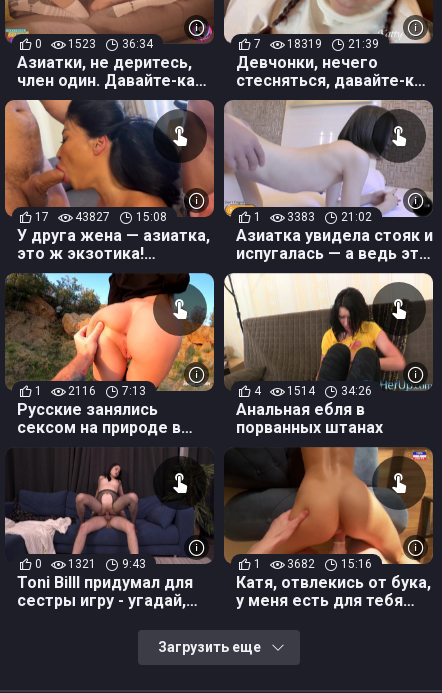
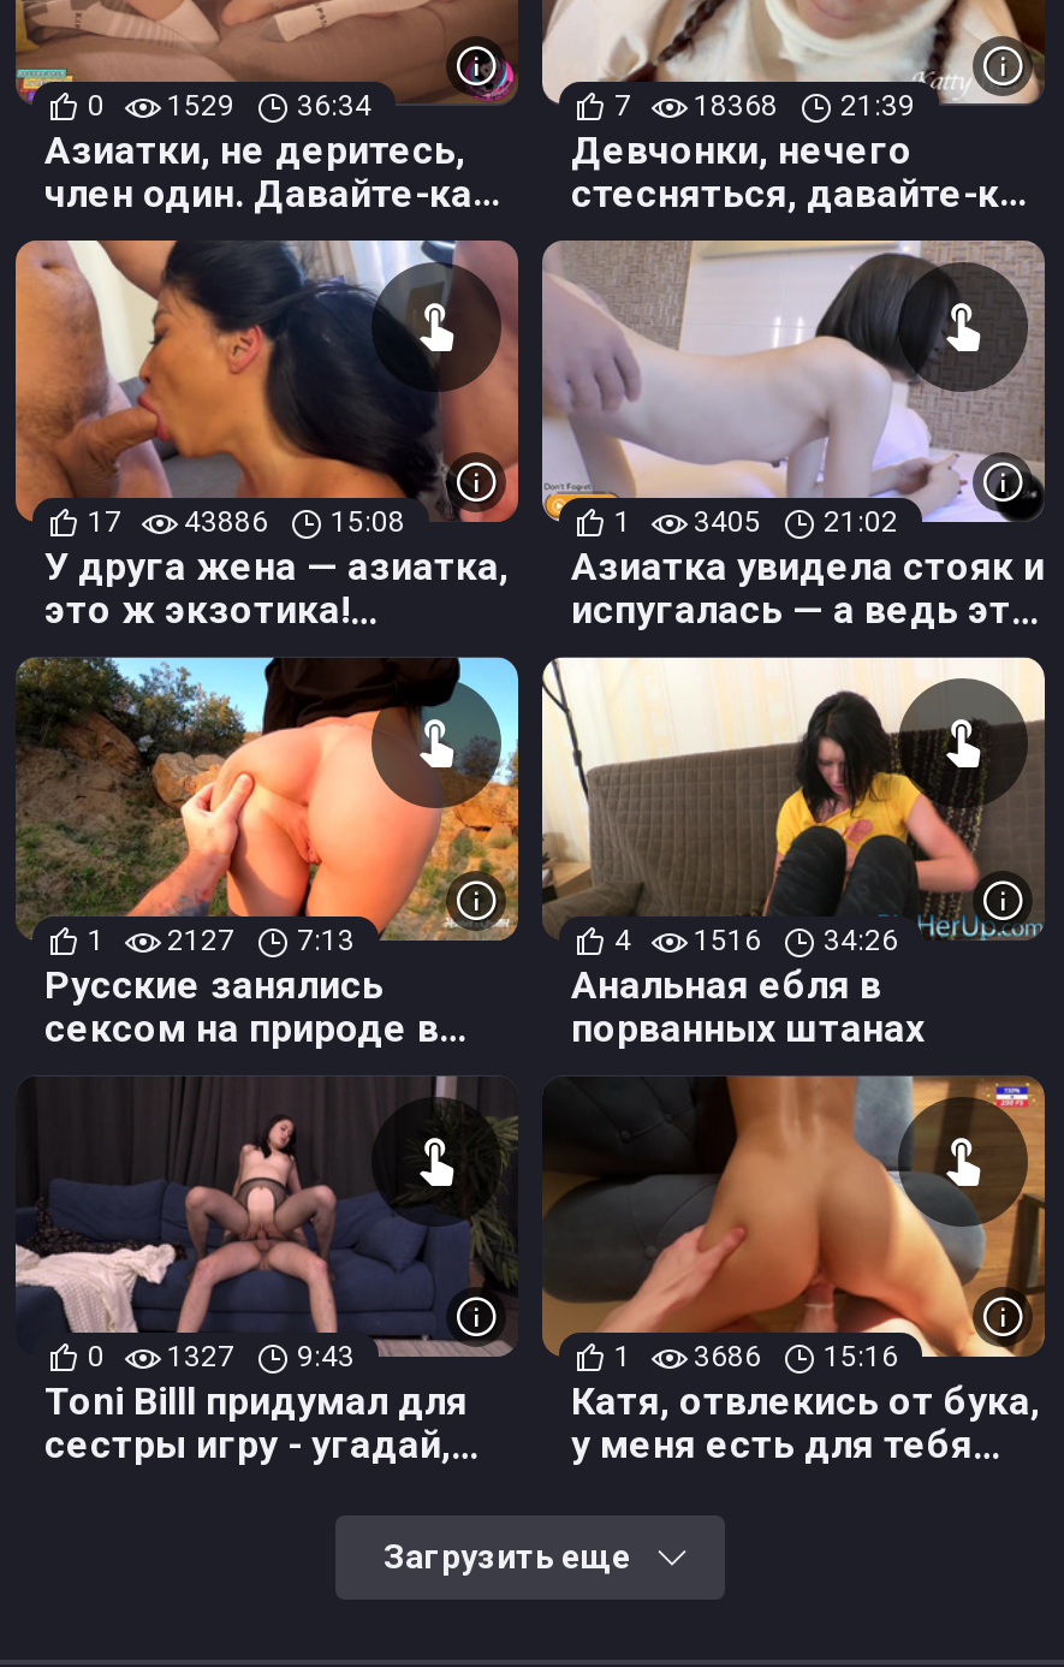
- 0 1523 36:34
+ 0 1529 36:34

- 7 18319 21:39
+ 7 18368 21:39

- 17 43827 15:08
+ 17 43886 15:08

- 1 3383 21:02
+ 1 3405 21:02

- 1 2116 7:13
+ 1 2127 7:13

- 4 1514 34:26
+ 4 1516 34:26

- 0 1321 9:43
+ 0 1327 9:43

- 1 3682 15:16
+ 1 3686 15:16
